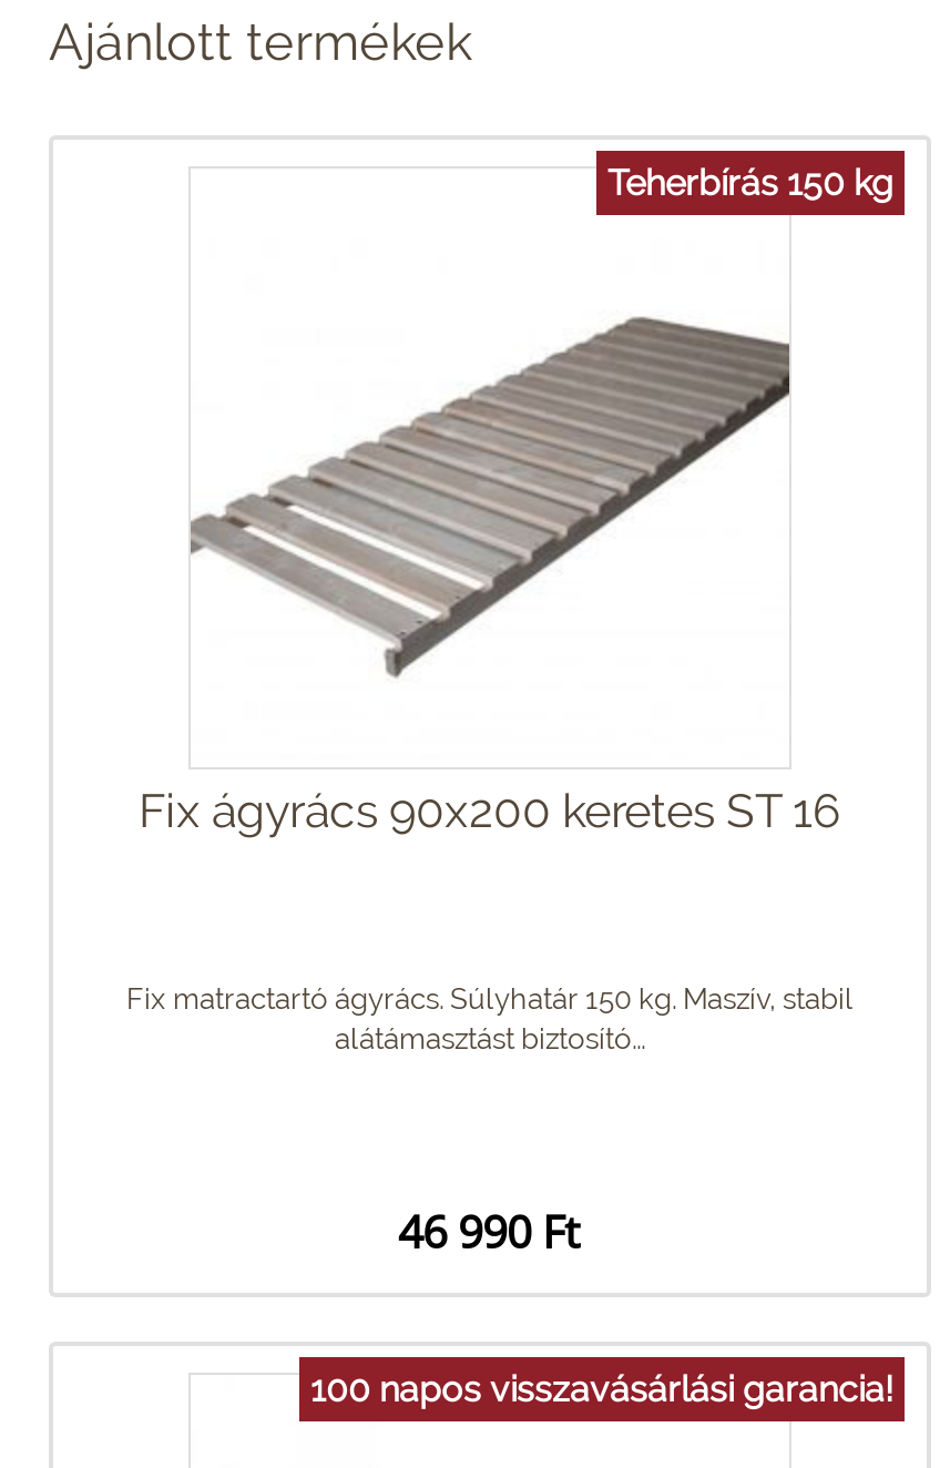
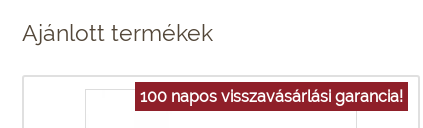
- Teherbírás 150 kg

- [image]

- Fix ágyrács 90x200 keretes ST 16

- Fix matractartó ágyrács. Súlyhatár 150 kg. Maszív, stabil
- alátámasztást biztosító...
- 46 990 Ft
